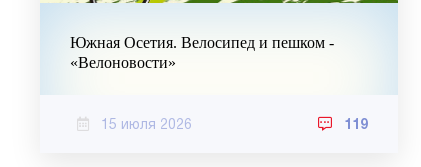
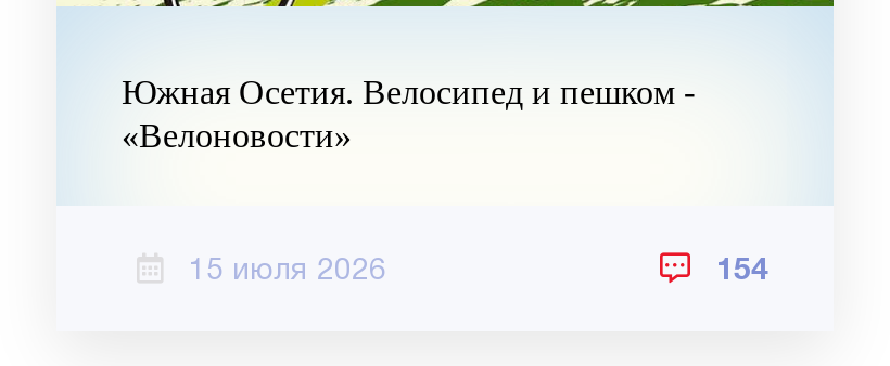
- 119
+ 154
